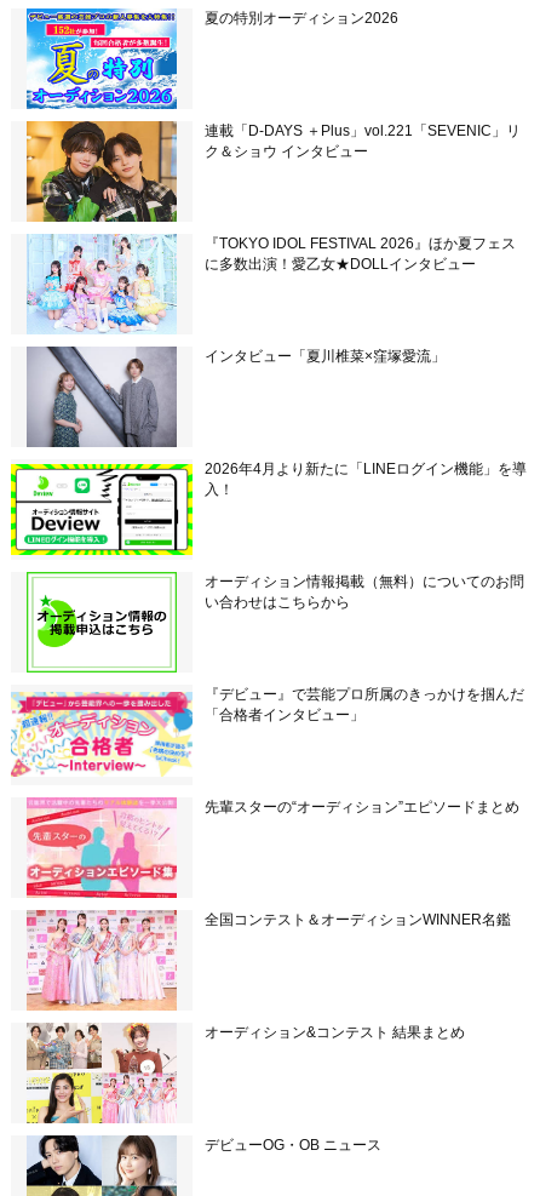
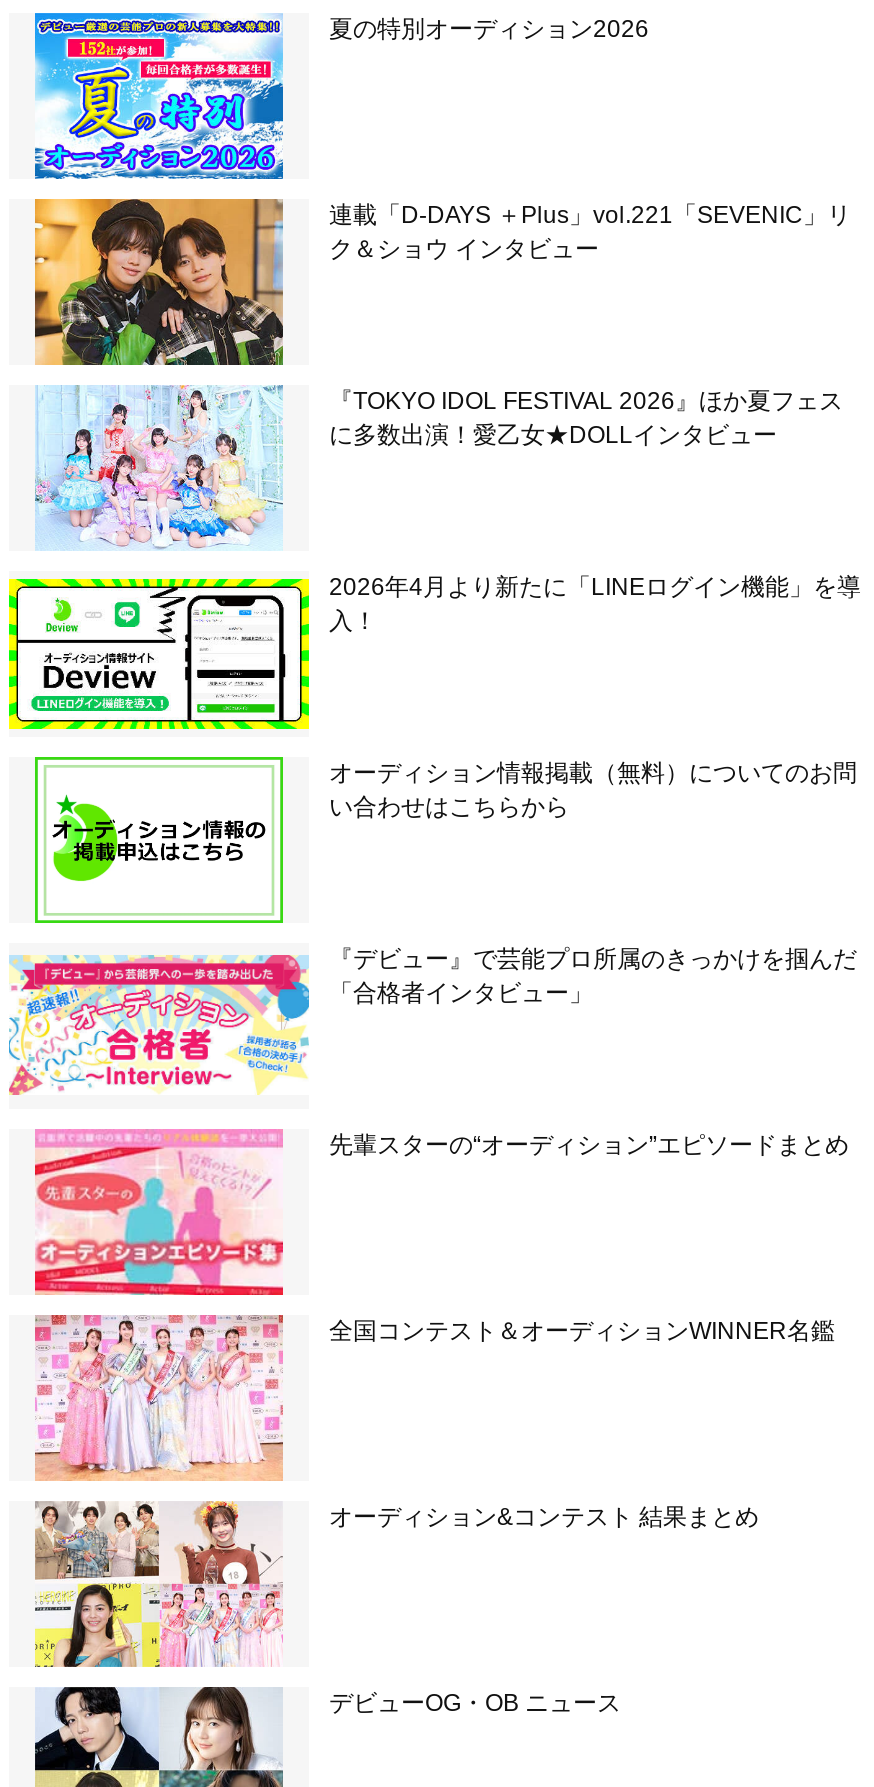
- [image]
- インタビュー「夏川椎菜×窪塚愛流」
